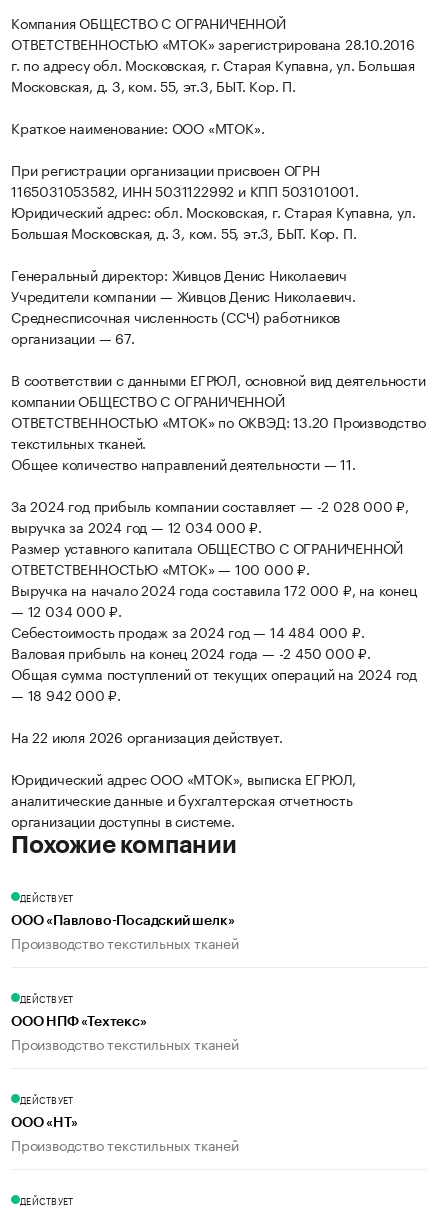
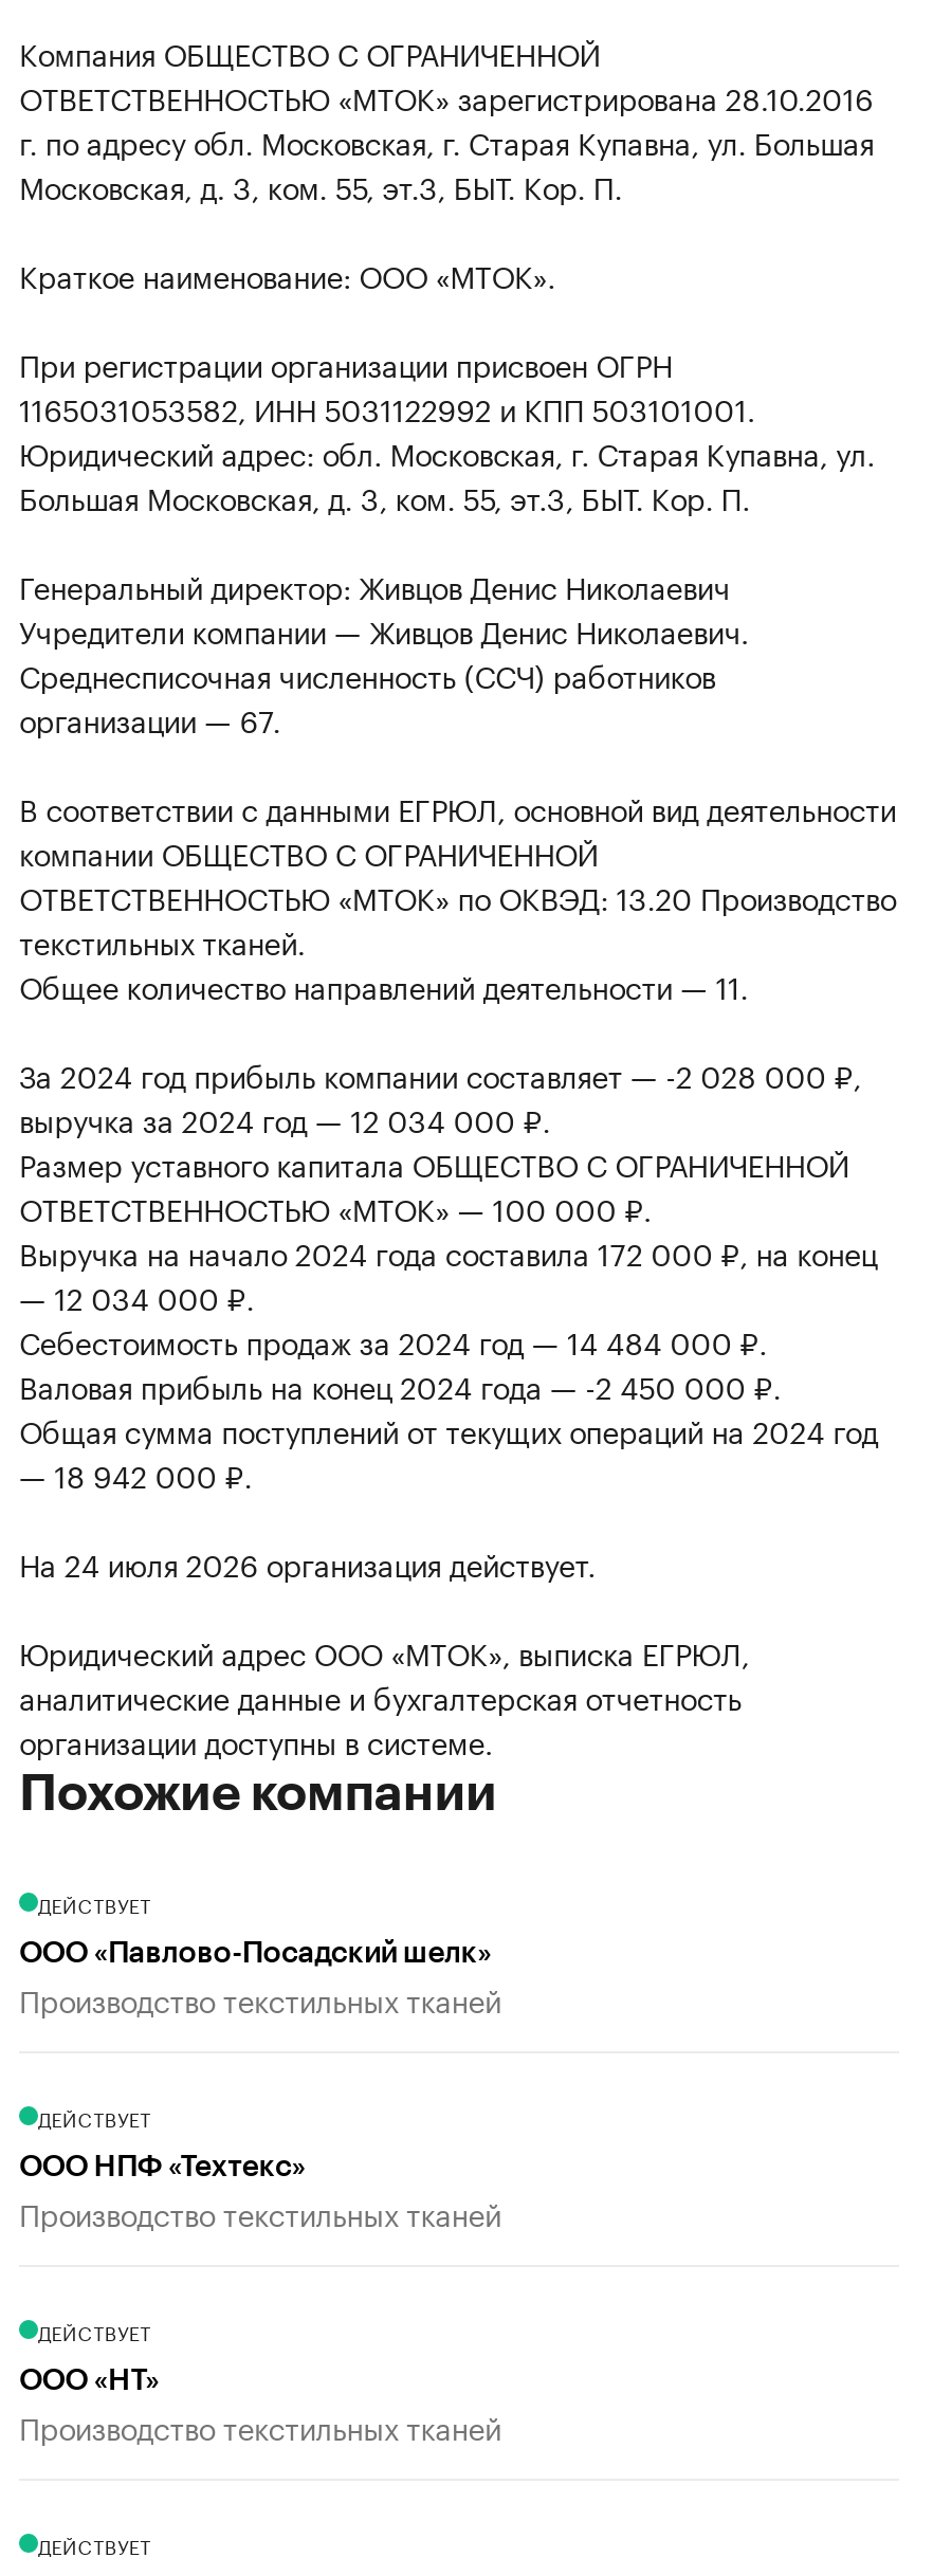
- На 22 июля 2026 организация действует.
+ На 24 июля 2026 организация действует.
